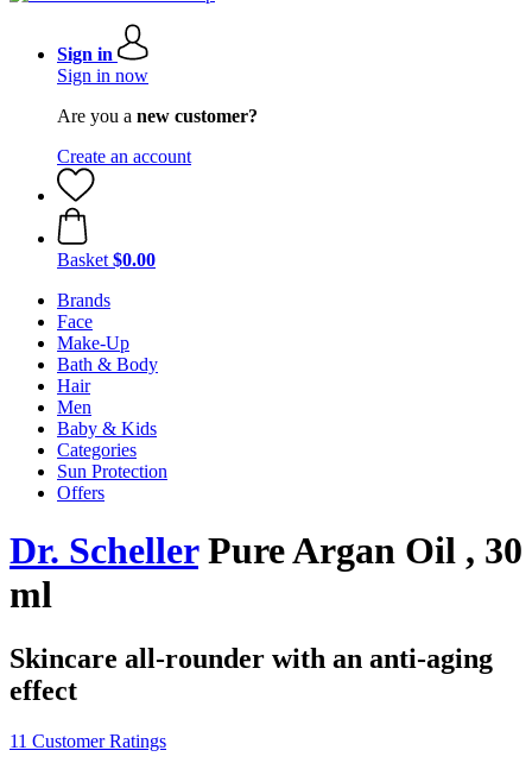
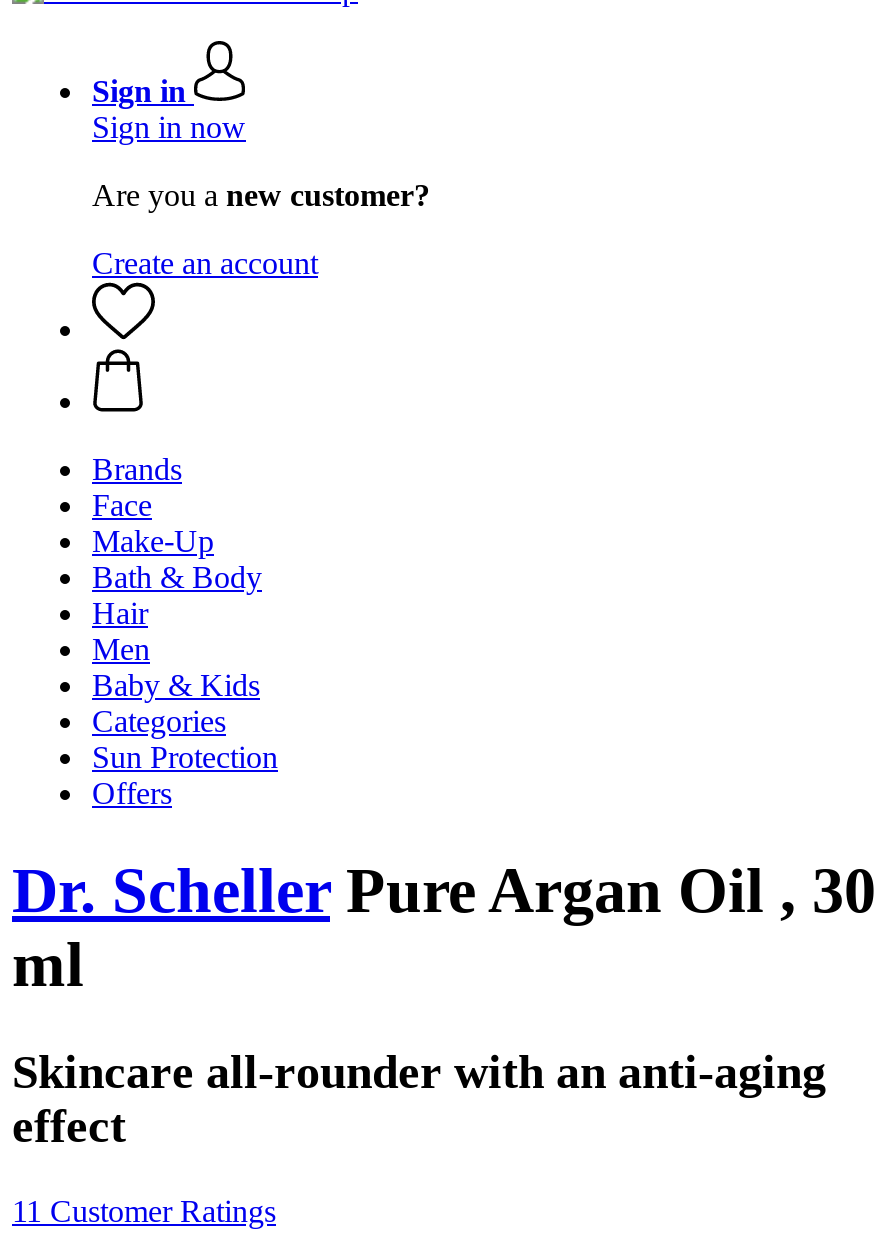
- Basket $0.00
